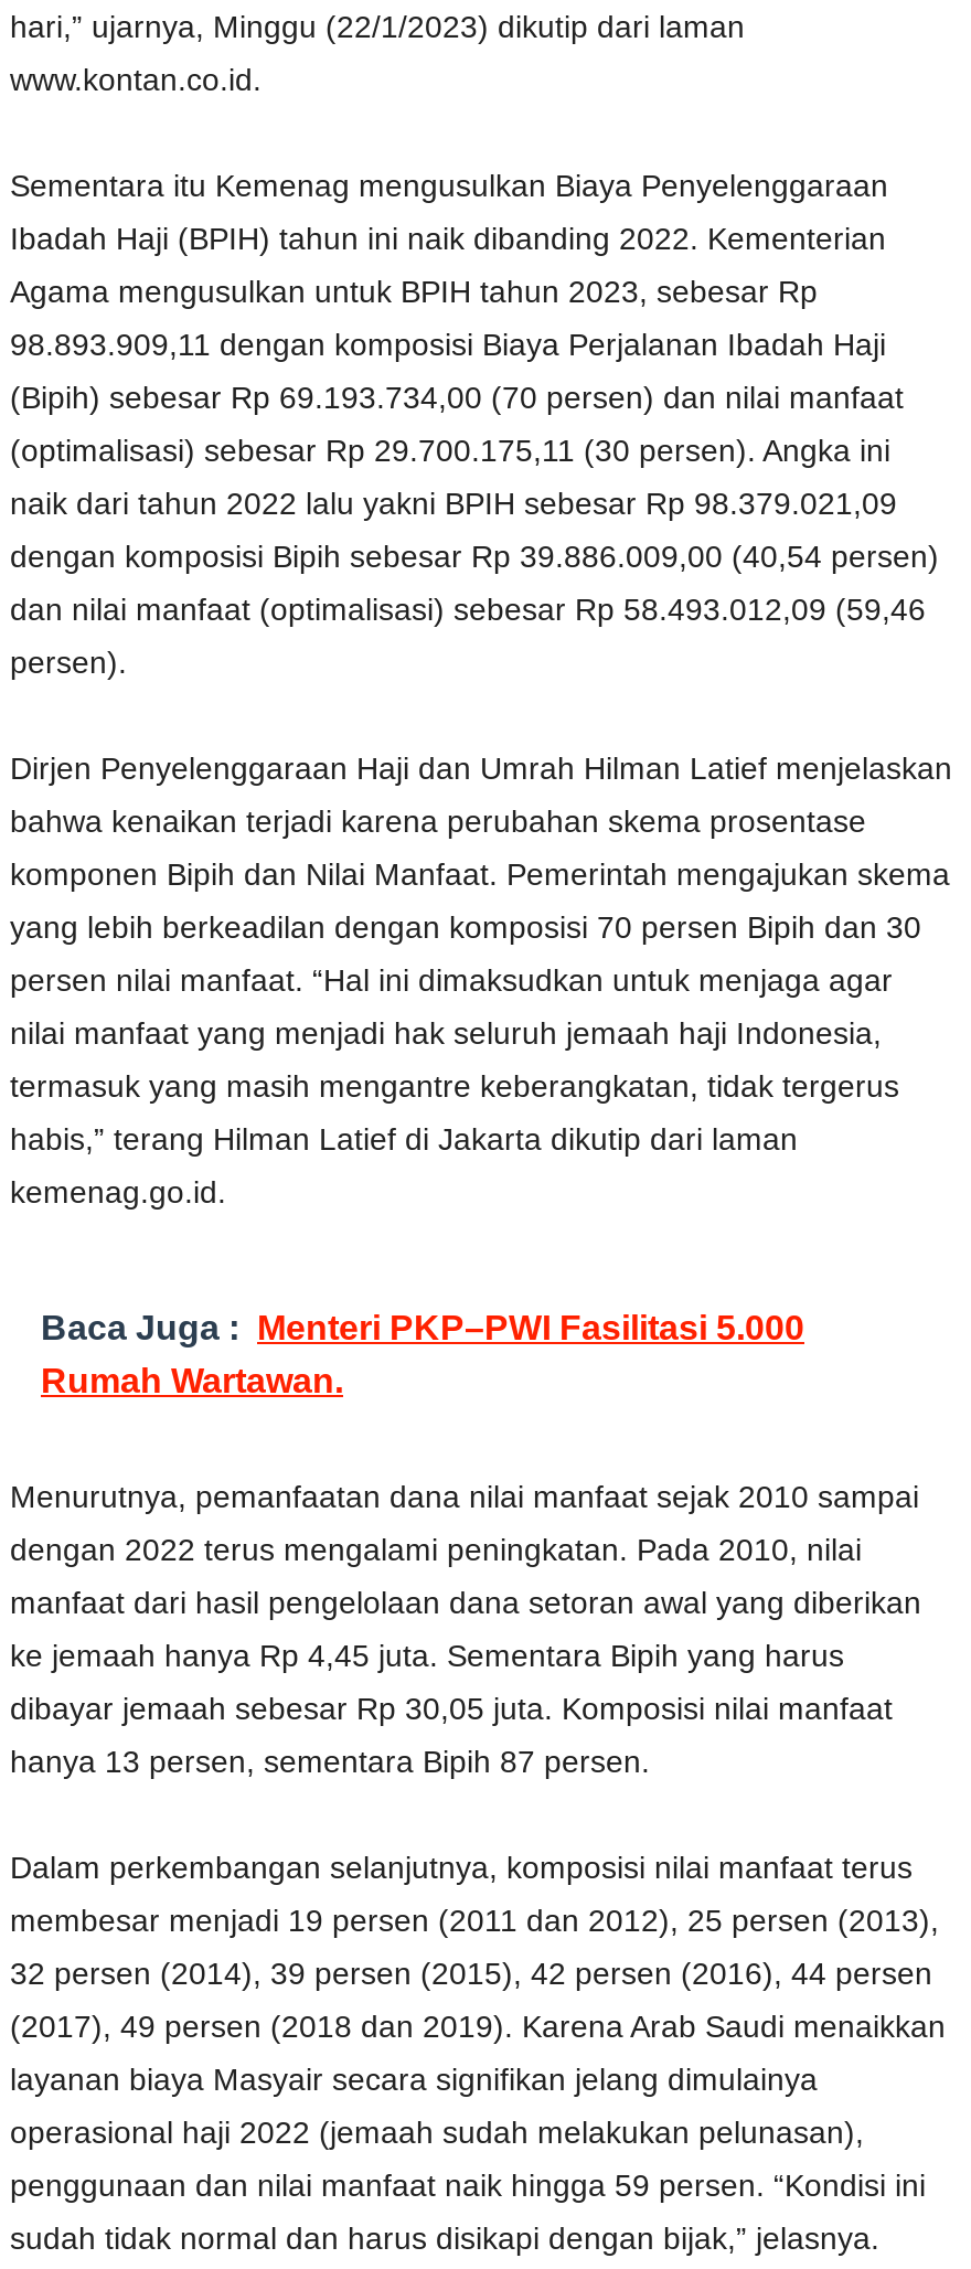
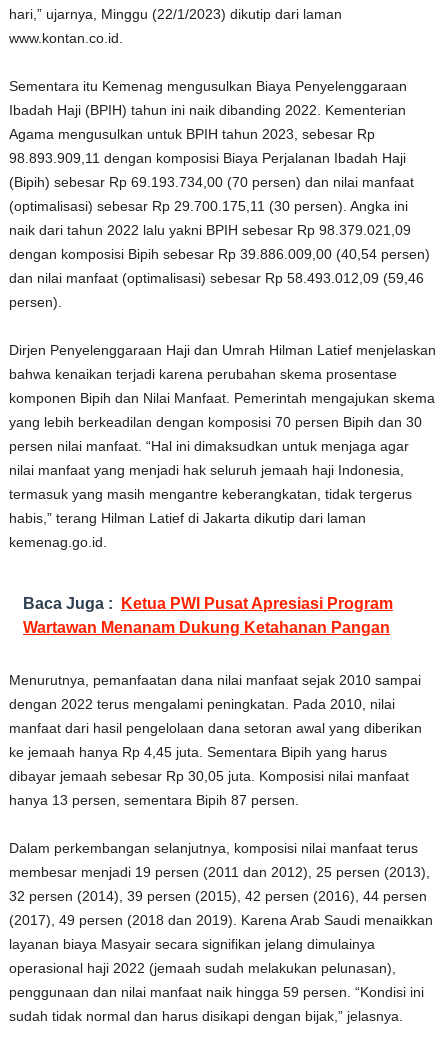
- Baca Juga : Menteri PKP–PWI Fasilitasi 5.000
- Rumah Wartawan.
+ Baca Juga : Ketua PWI Pusat Apresiasi Program
+ Wartawan Menanam Dukung Ketahanan Pangan
